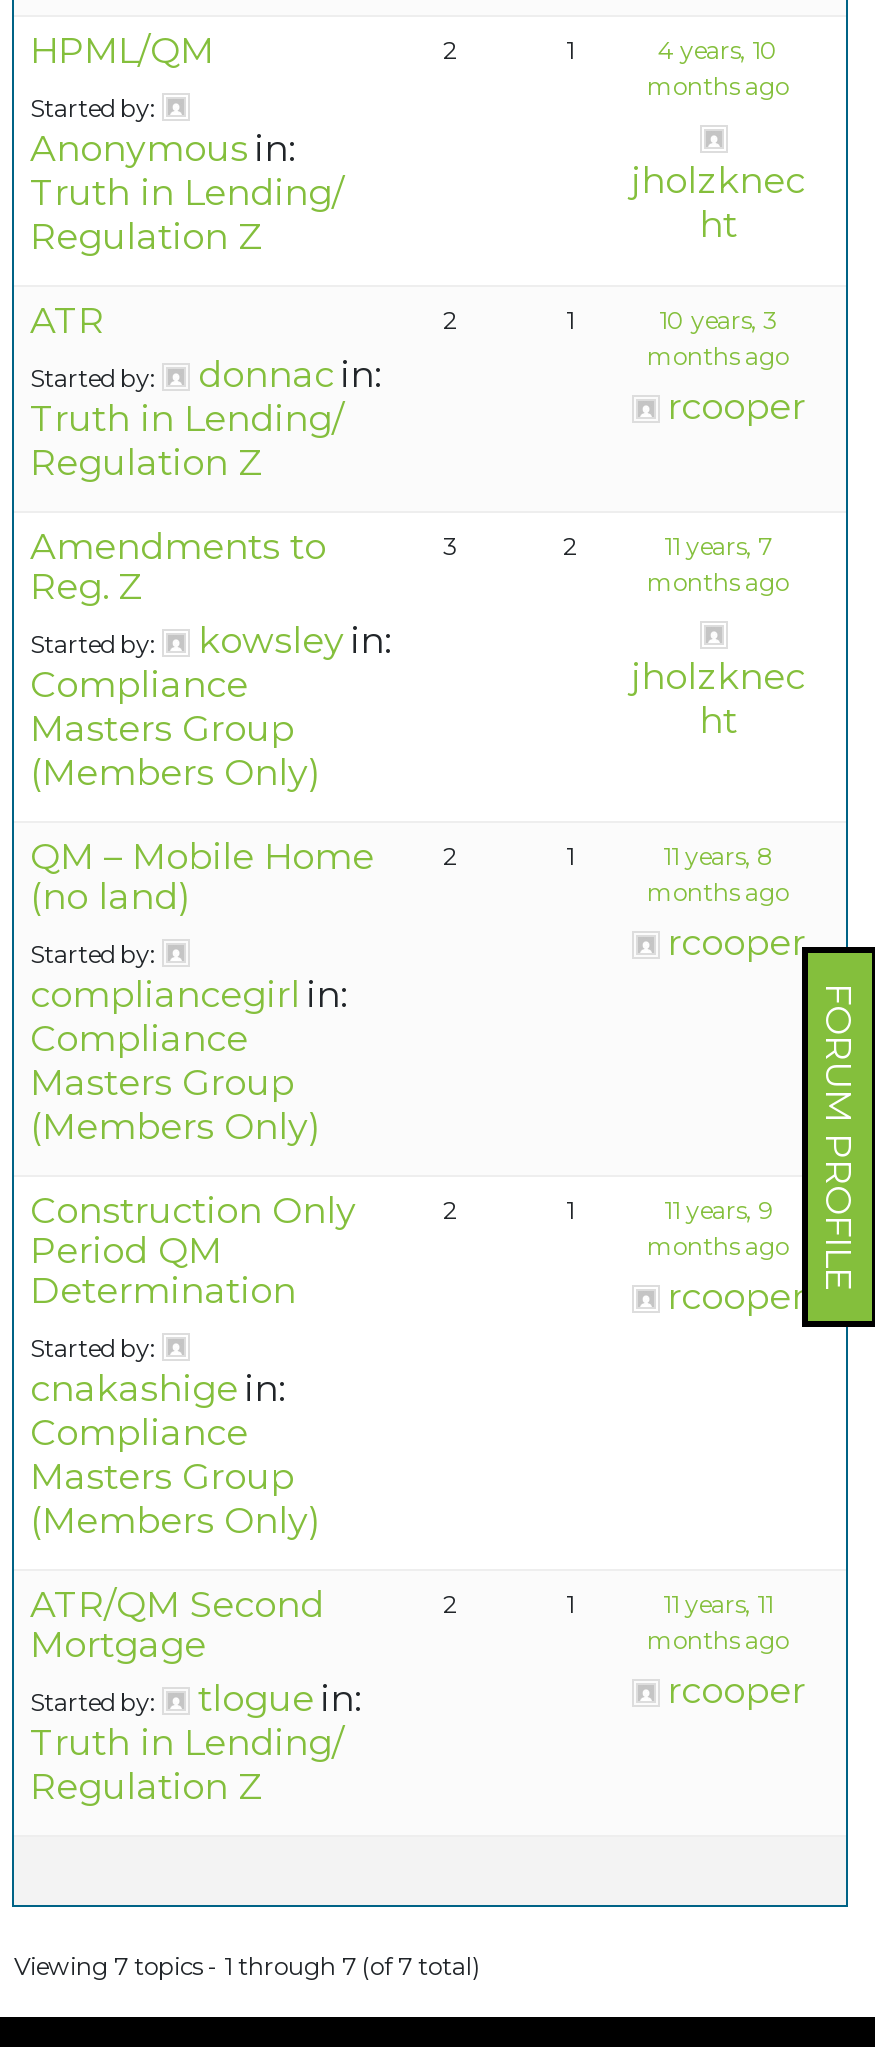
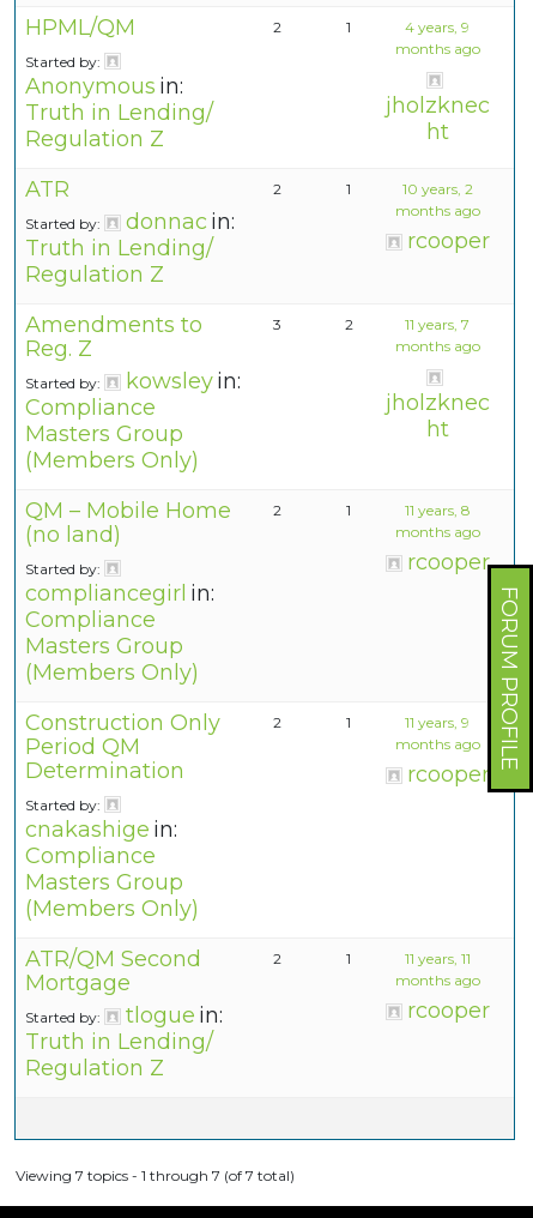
- 4 years, 10
+ 4 years, 9

- 10 years, 3
+ 10 years, 2
